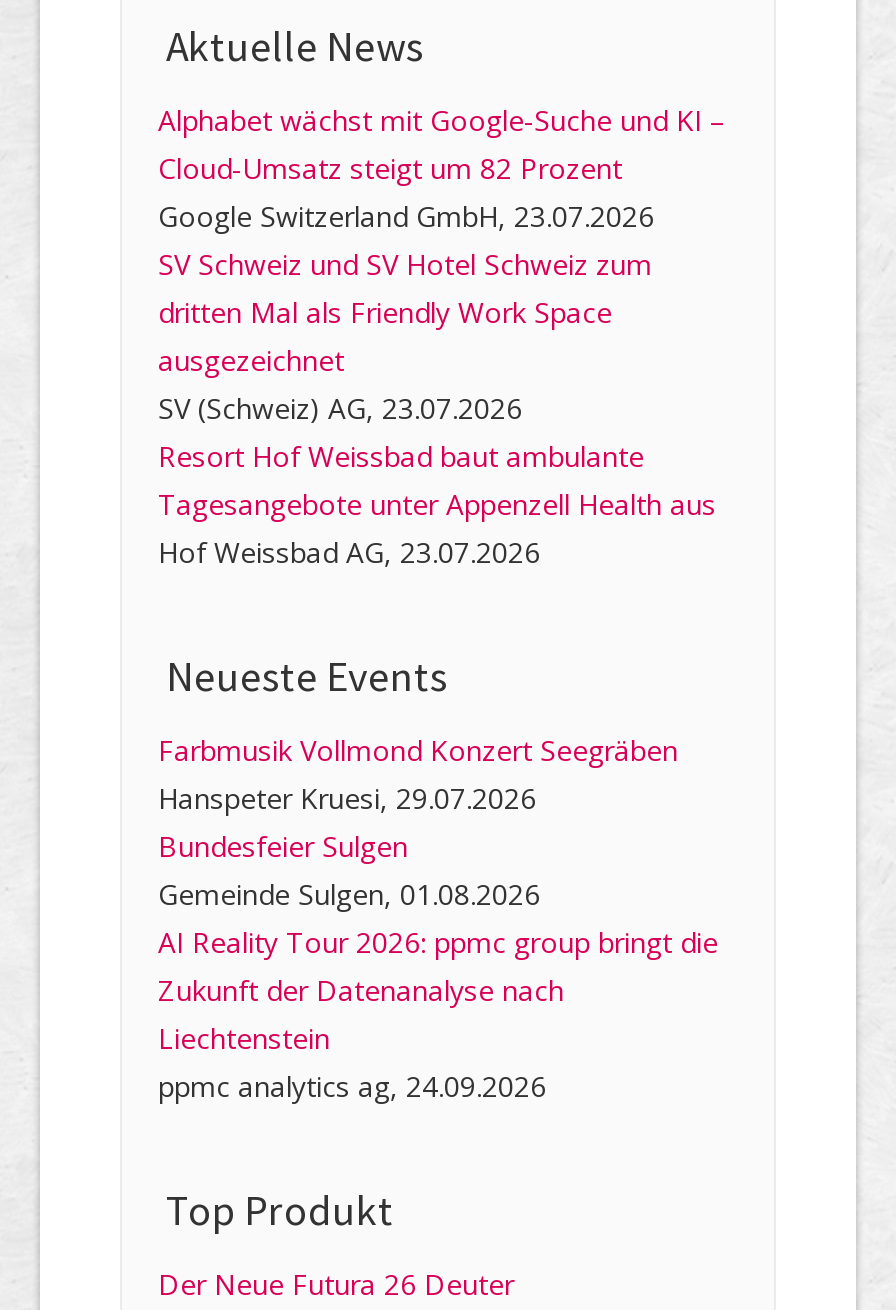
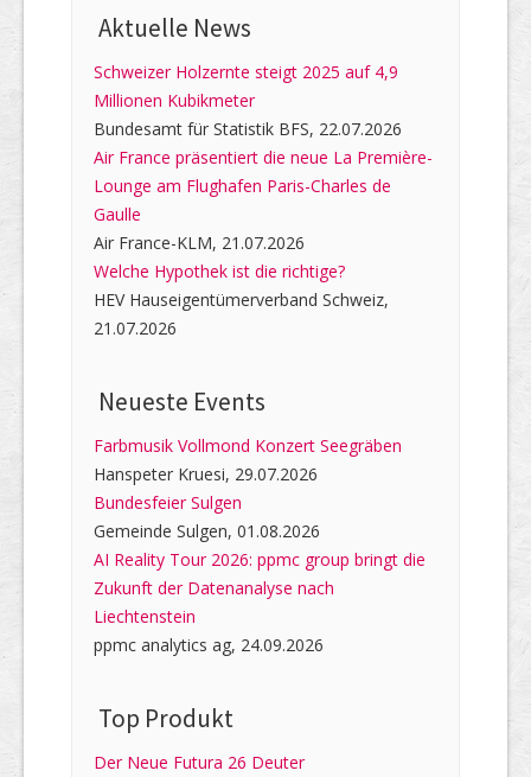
- Alphabet wächst mit Google-Suche und KI –
- Cloud-Umsatz steigt um 82 Prozent
- Google Switzerland GmbH, 23.07.2026
- SV Schweiz und SV Hotel Schweiz zum
- dritten Mal als Friendly Work Space
- ausgezeichnet
- SV (Schweiz) AG, 23.07.2026
- Resort Hof Weissbad baut ambulante
- Tagesangebote unter Appenzell Health aus
- Hof Weissbad AG, 23.07.2026
+ Schweizer Holzernte steigt 2025 auf 4,9
+ Millionen Kubikmeter
+ Bundesamt für Statistik BFS, 22.07.2026
+ Air France präsentiert die neue La Première-
+ Lounge am Flughafen Paris-Charles de
+ Gaulle
+ Air France-KLM, 21.07.2026
+ Welche Hypothek ist die richtige?
+ HEV Hauseigentümerverband Schweiz,
+ 21.07.2026
